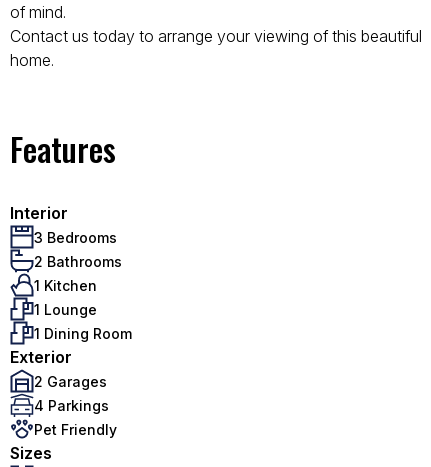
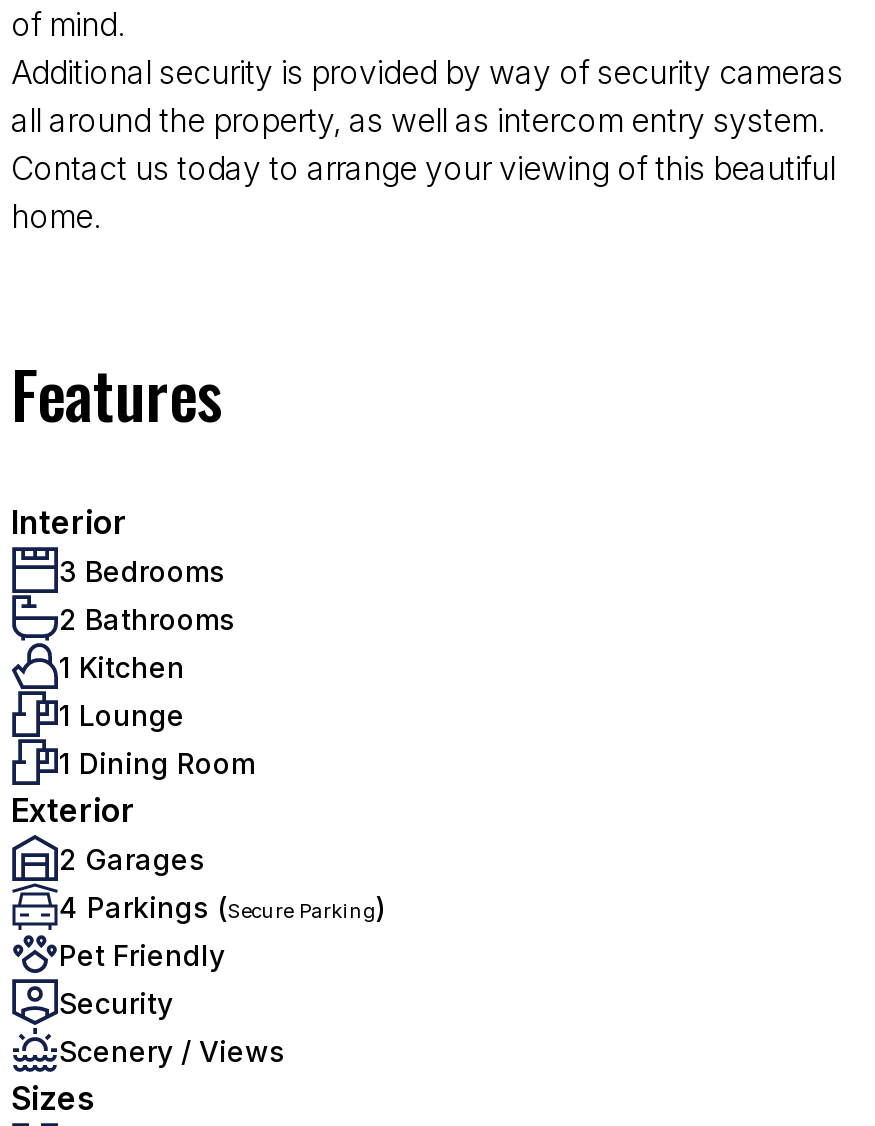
+ Additional security is provided by way of security cameras
+ all around the property, as well as intercom entry system.

- 4 Parkings
+ 4 Parkings (Secure Parking)

+ Security
+ Scenery / Views
